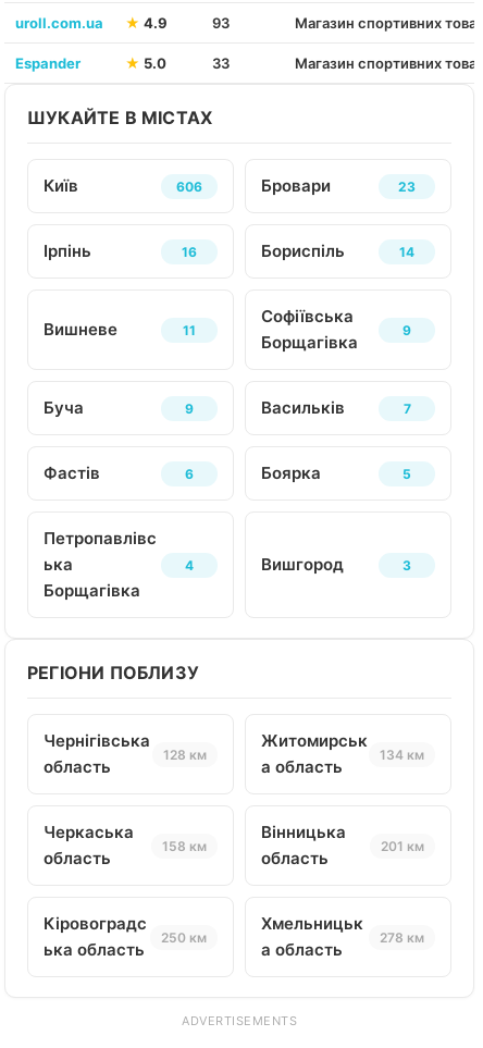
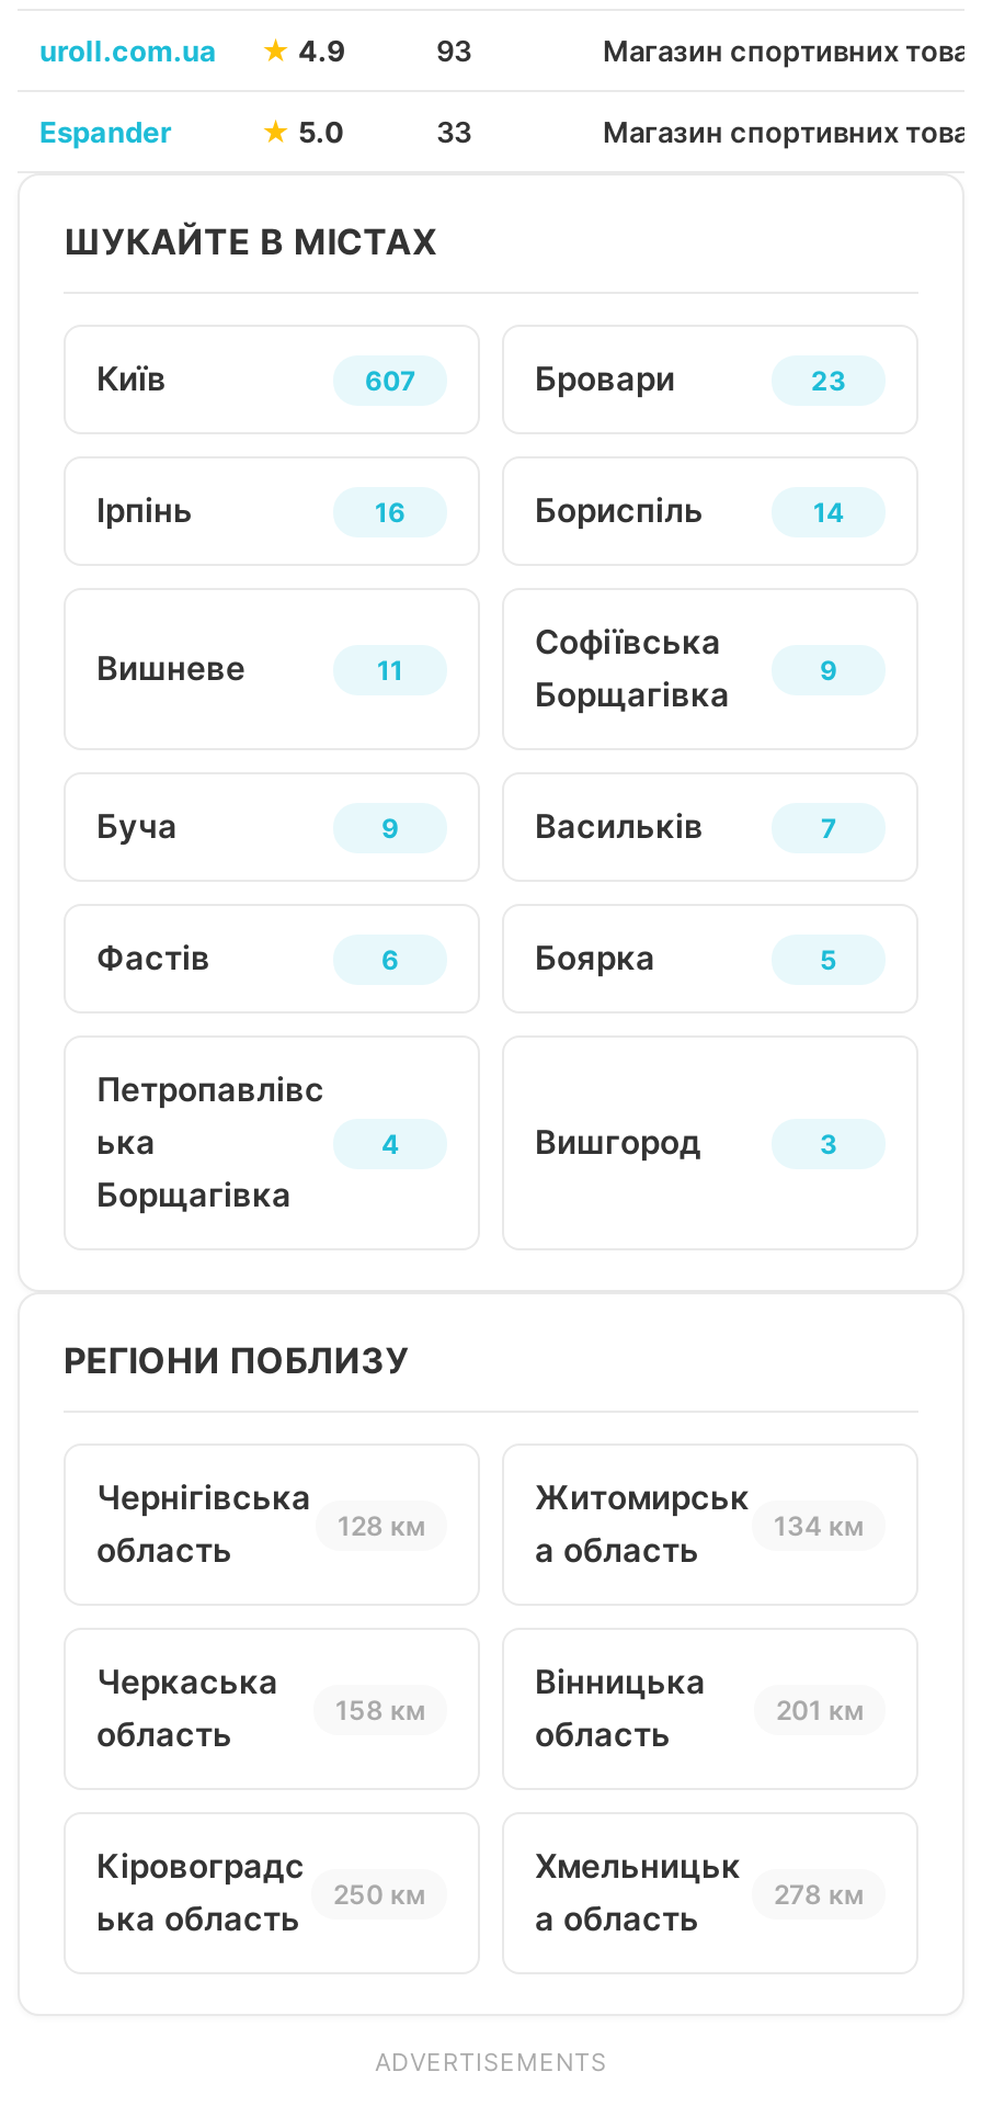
- 606
+ 607
